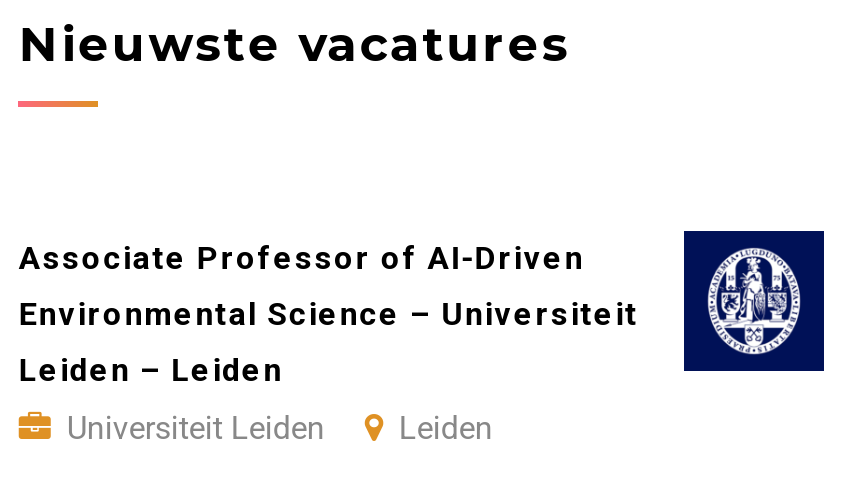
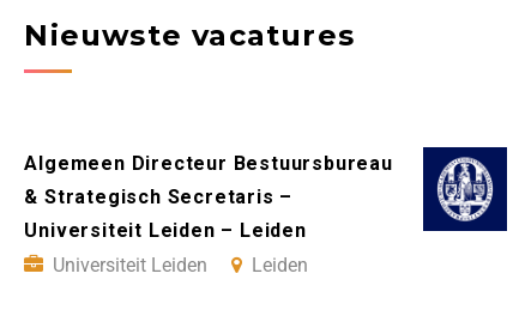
- Associate Professor of AI-Driven
+ Algemeen Directeur Bestuursbureau

- Environmental Science – Universiteit
+ & Strategisch Secretaris –

- Leiden – Leiden
+ Universiteit Leiden – Leiden
